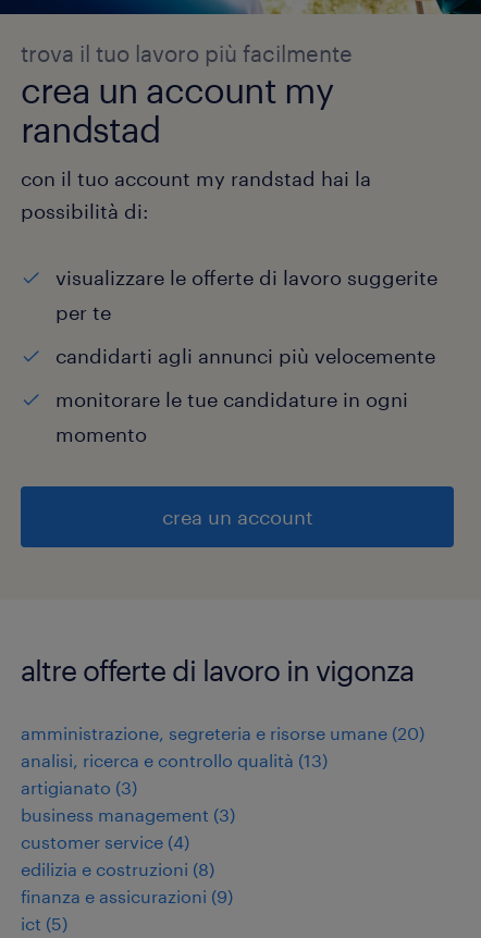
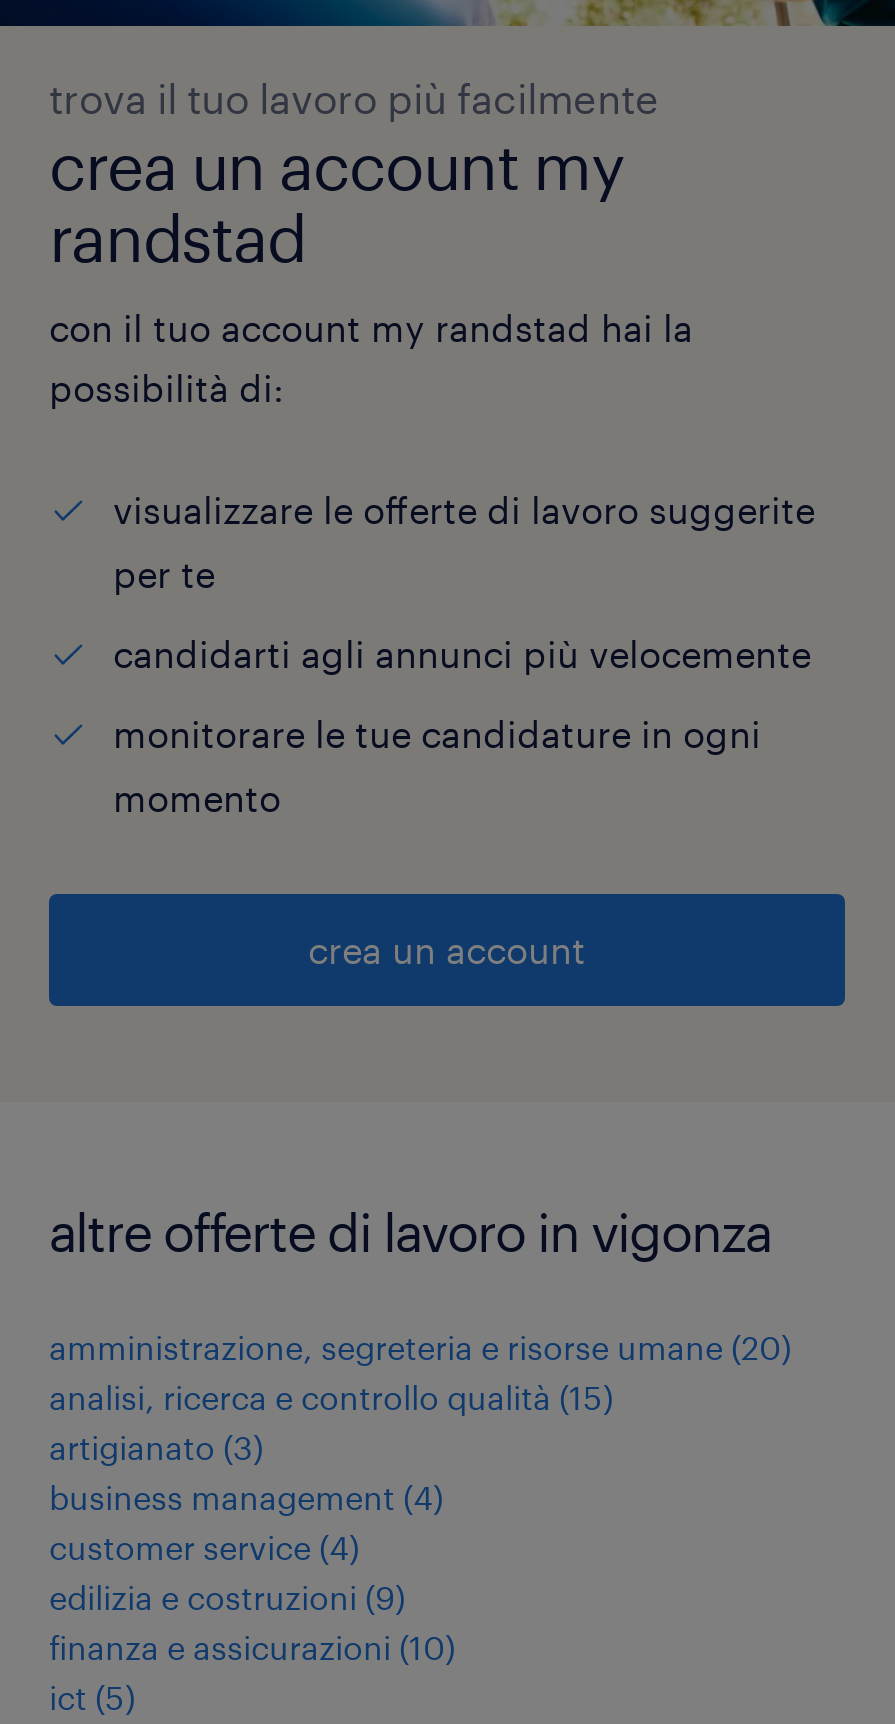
- analisi, ricerca e controllo qualità (13)
+ analisi, ricerca e controllo qualità (15)

- business management (3)
+ business management (4)

- edilizia e costruzioni (8)
+ edilizia e costruzioni (9)

- finanza e assicurazioni (9)
+ finanza e assicurazioni (10)
